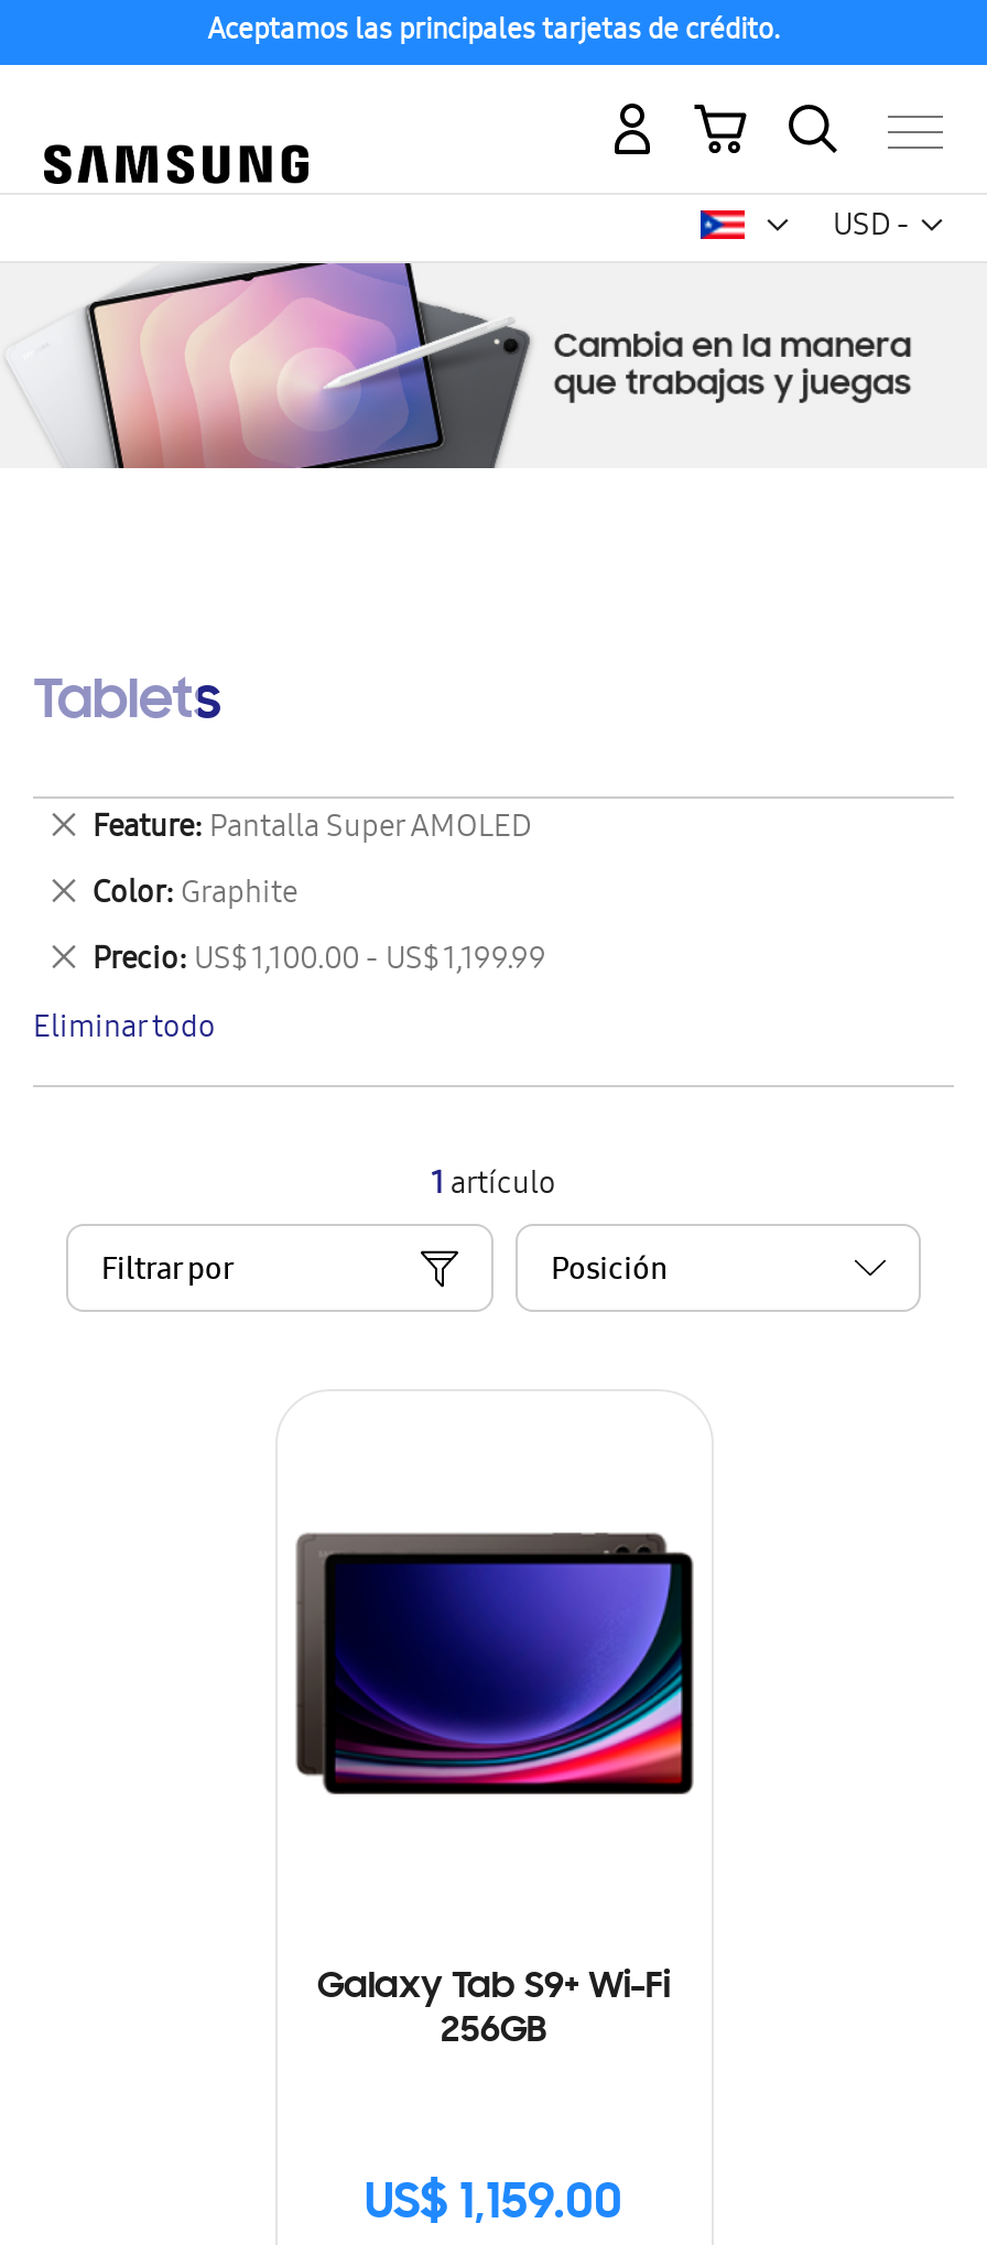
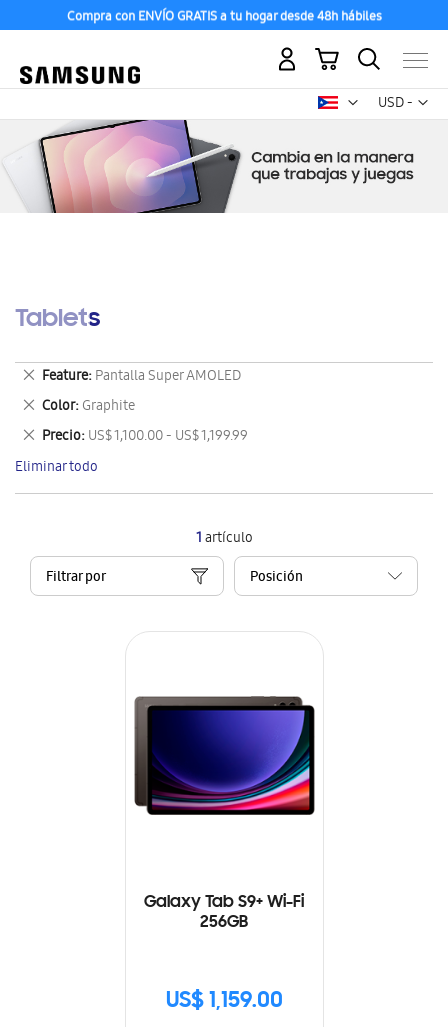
- Aceptamos las principales tarjetas de crédito.
+ Compra con ENVÍO GRATIS a tu hogar desde 48h hábiles
